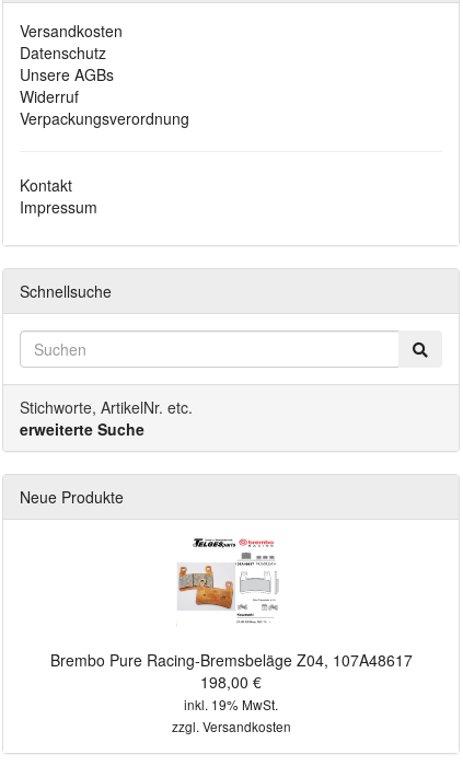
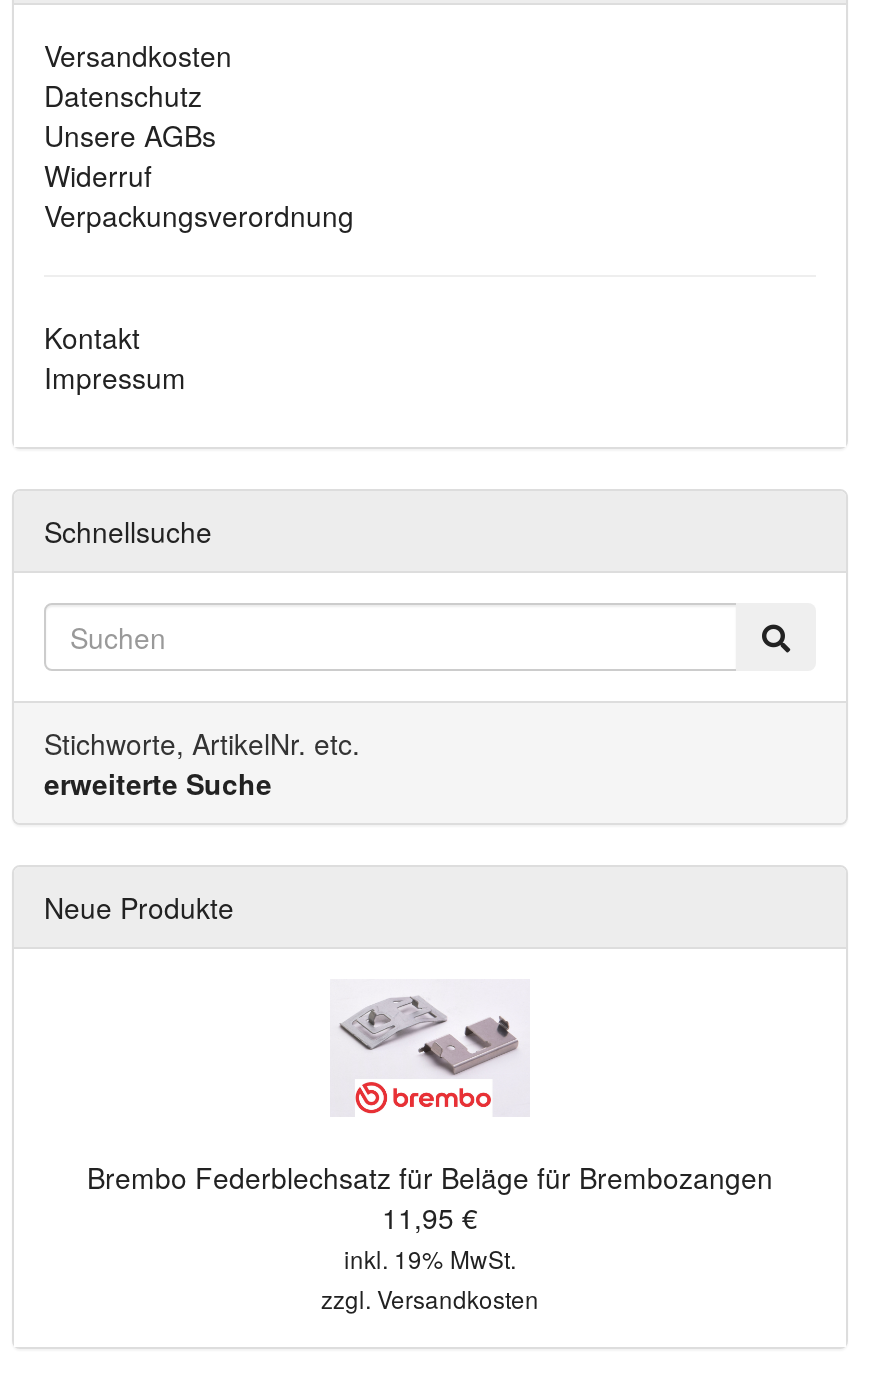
- [image]
- Brembo Pure Racing-Bremsbeläge Z04, 107A48617
- 198,00 €
+ [image]
+ Brembo Federblechsatz für Beläge für Brembozangen
+ 11,95 €
